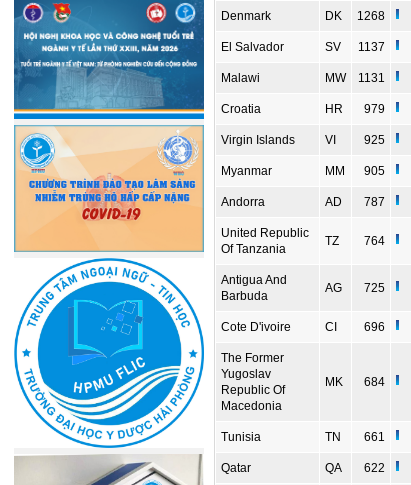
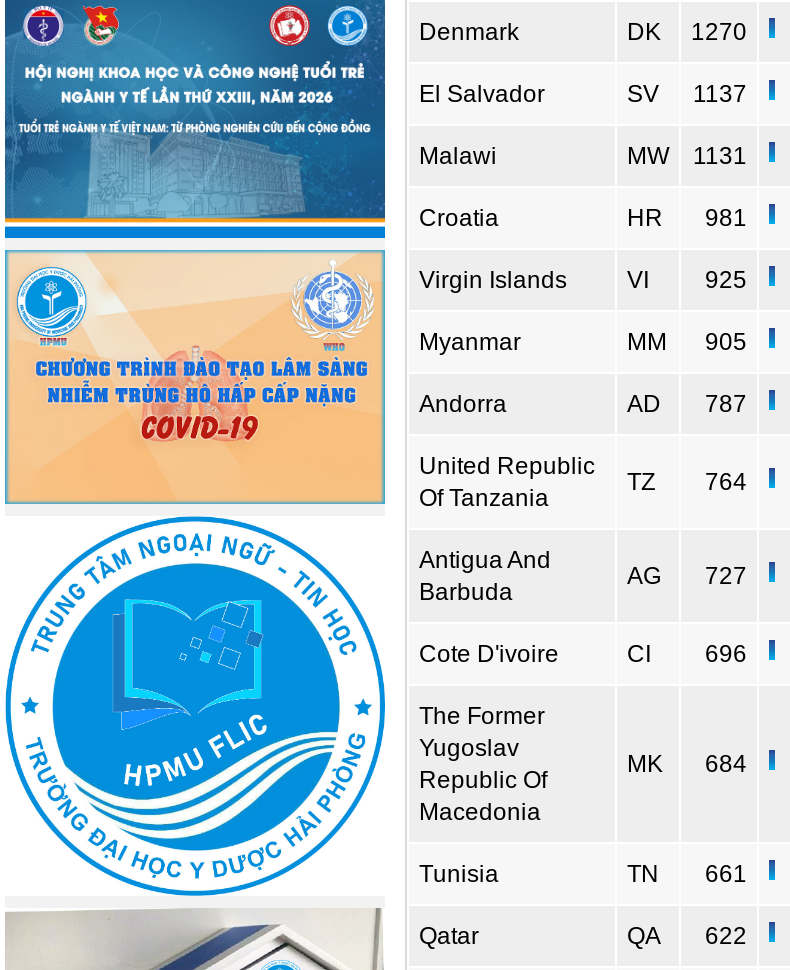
- DK 1268
+ DK 1270

- HR 979
+ HR 981

- AG 725
+ AG 727
